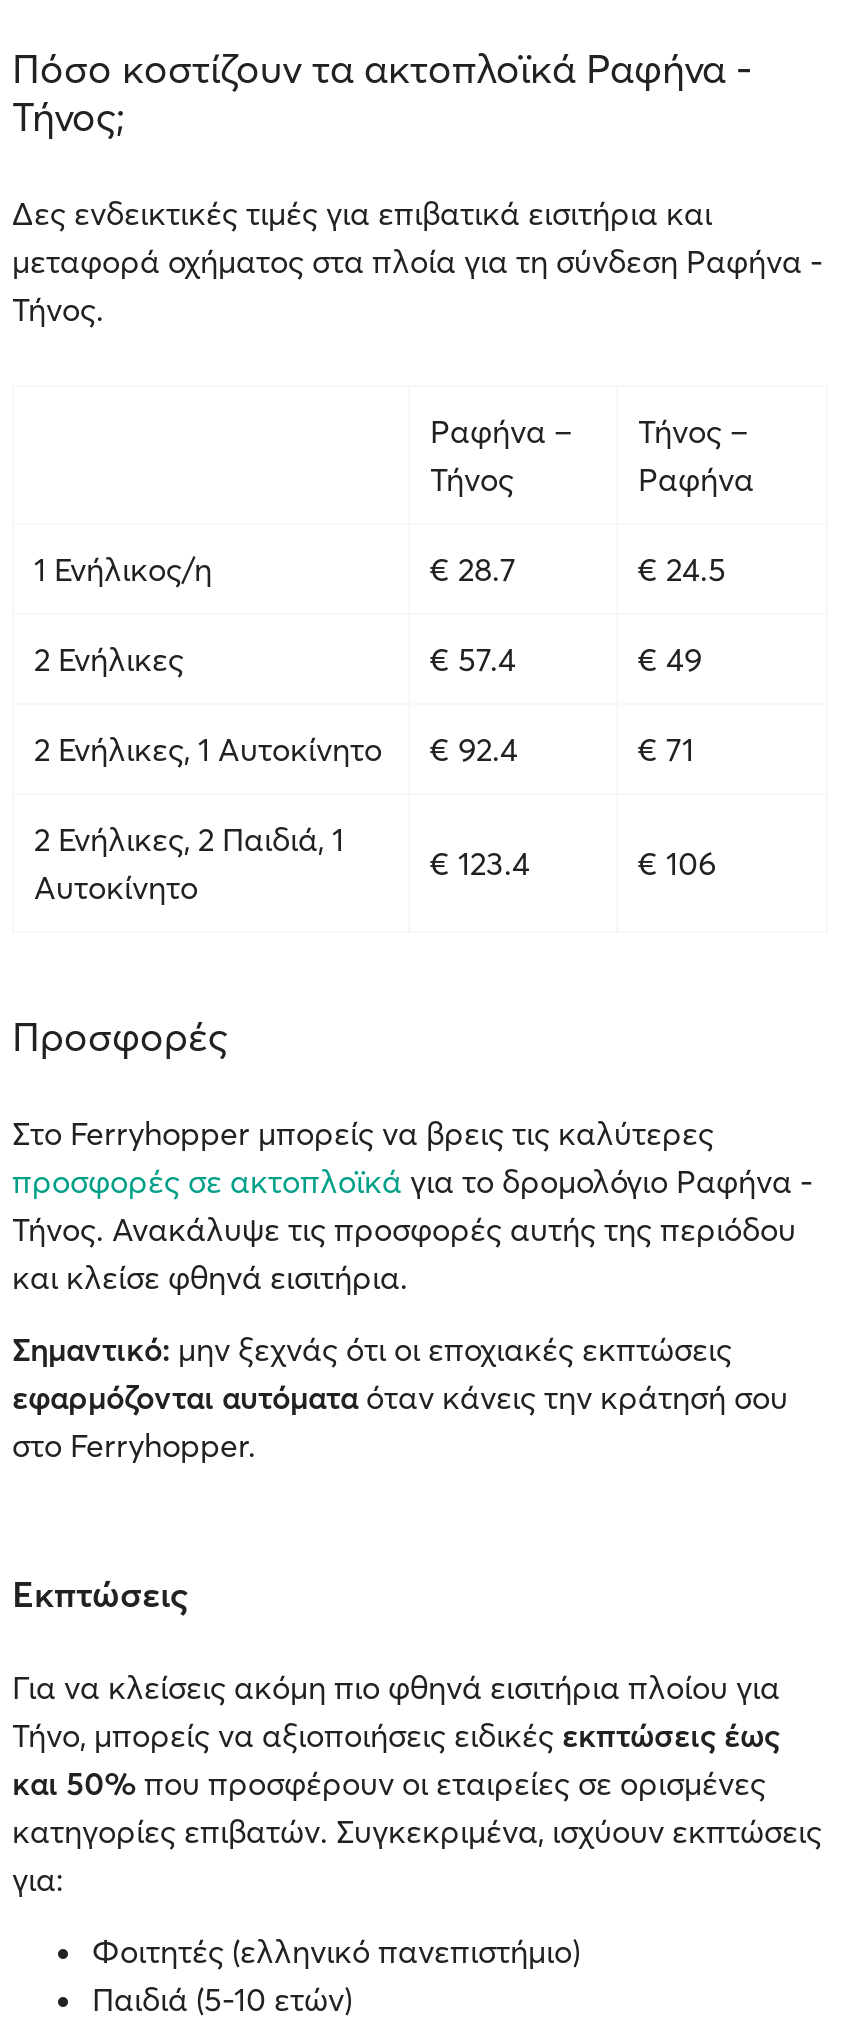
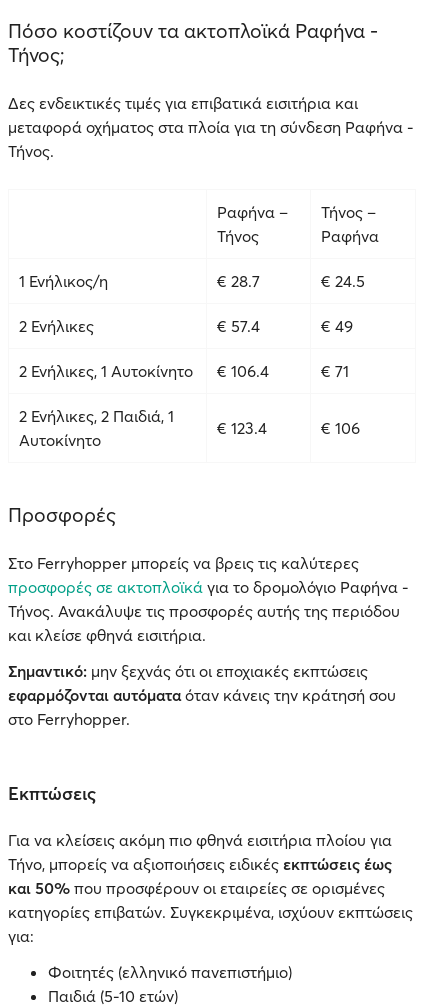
- 2 Ενήλικες, 1 Αυτοκίνητο € 92.4
+ 2 Ενήλικες, 1 Αυτοκίνητο € 106.4
